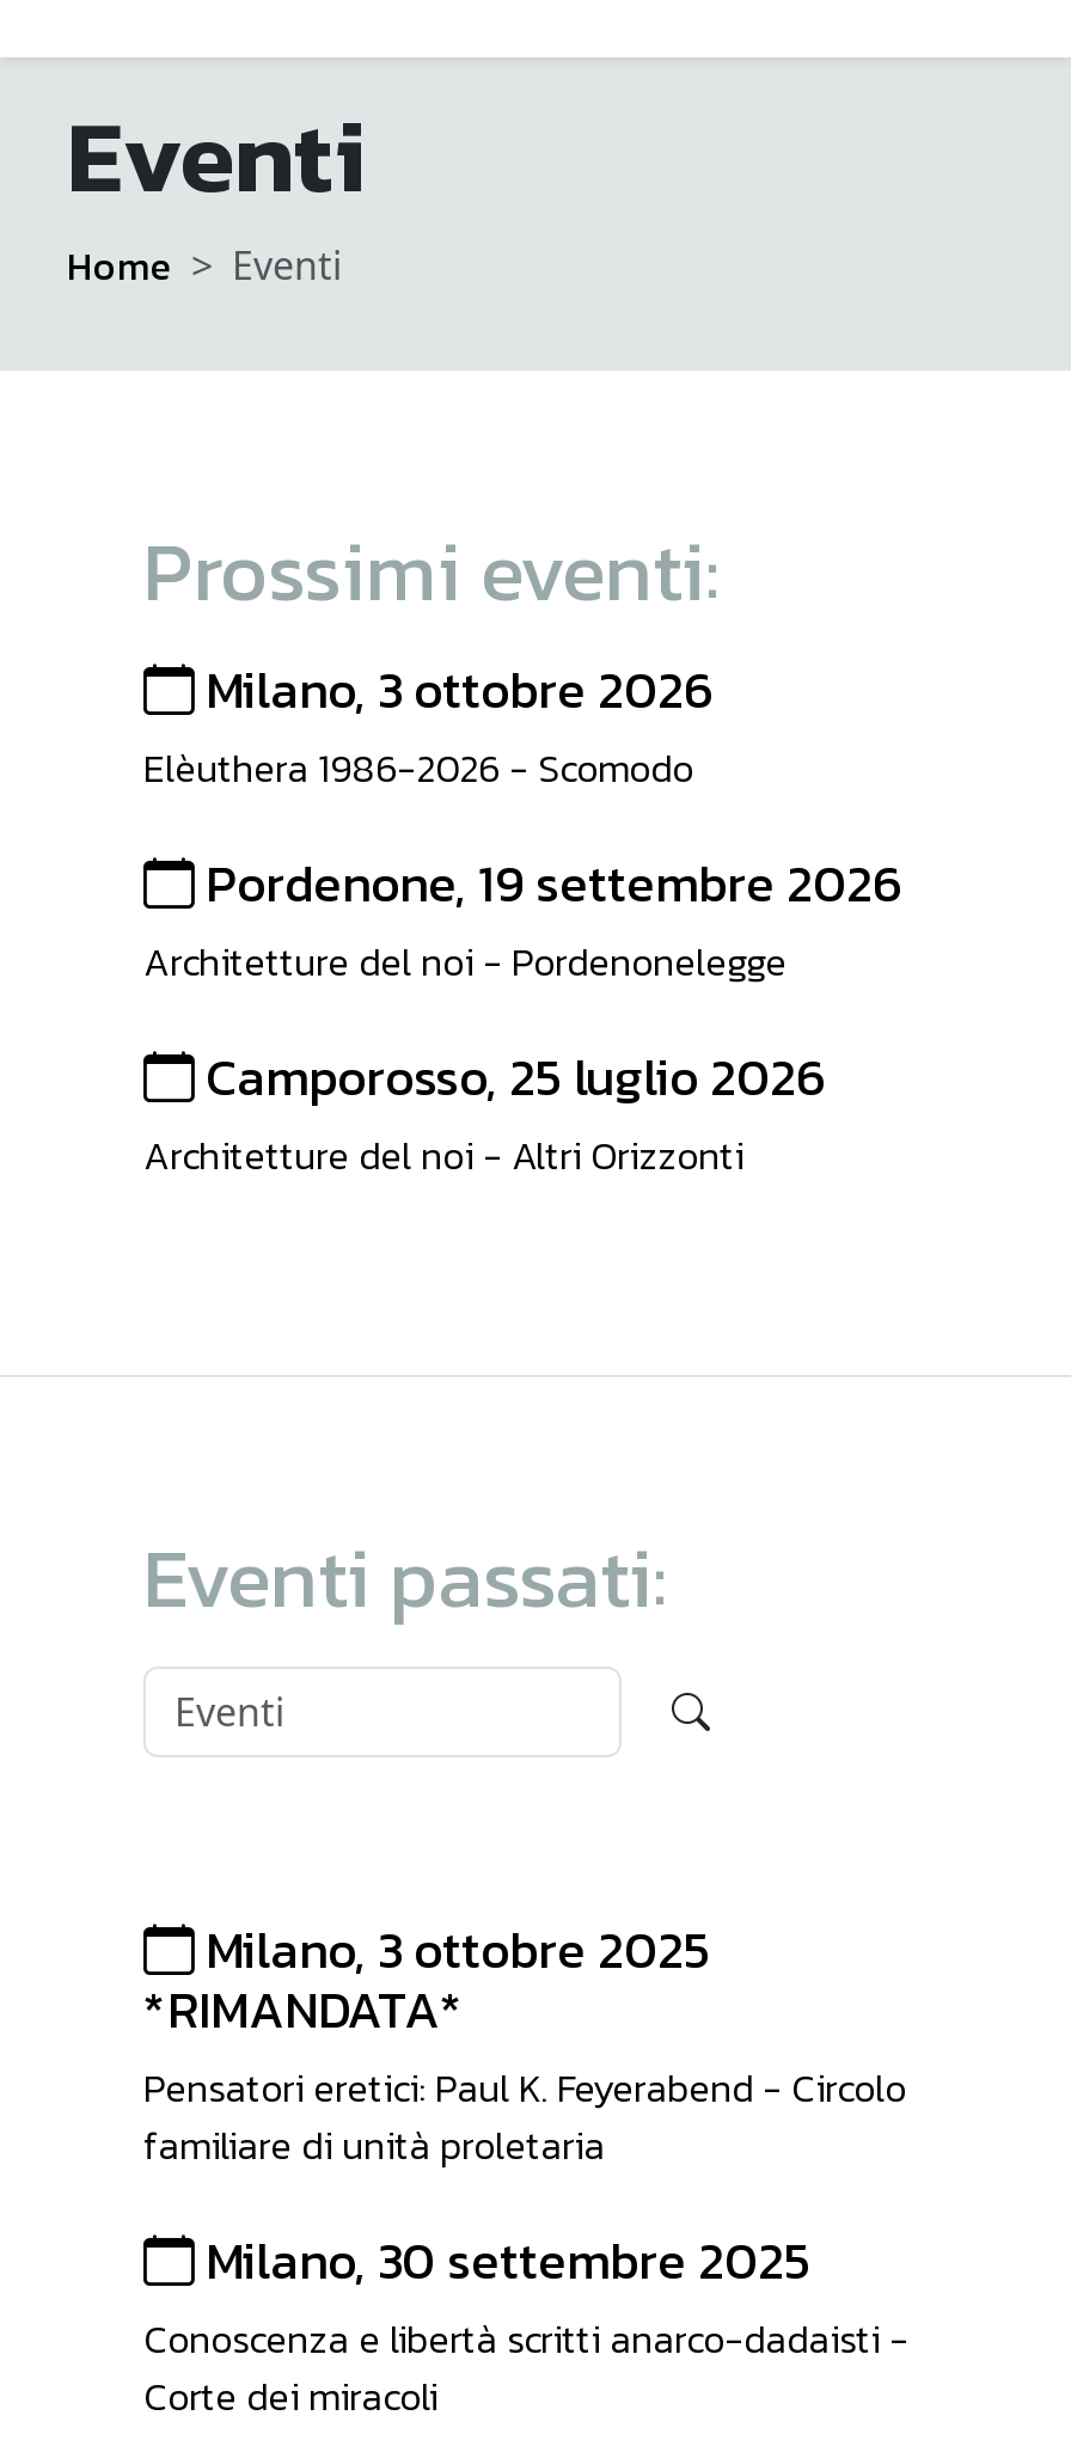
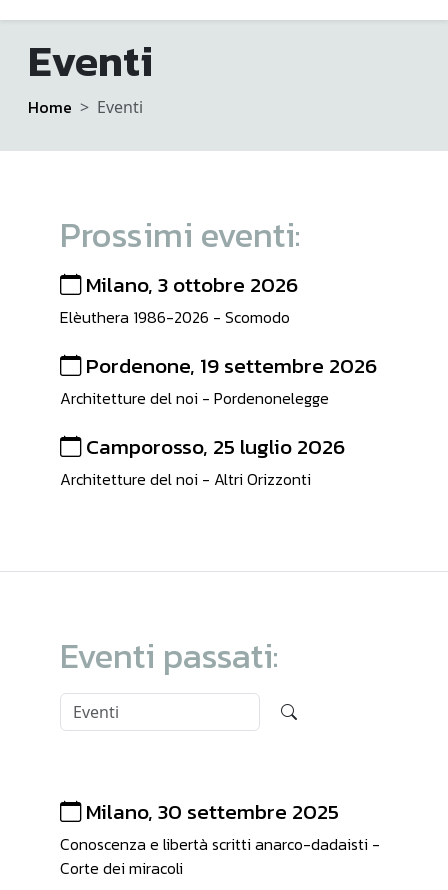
- Milano, 3 ottobre 2025
- *RIMANDATA*
- Pensatori eretici: Paul K. Feyerabend - Circolo
- familiare di unità proletaria
